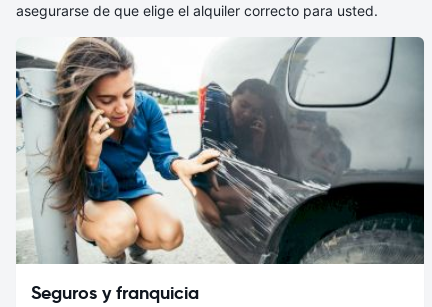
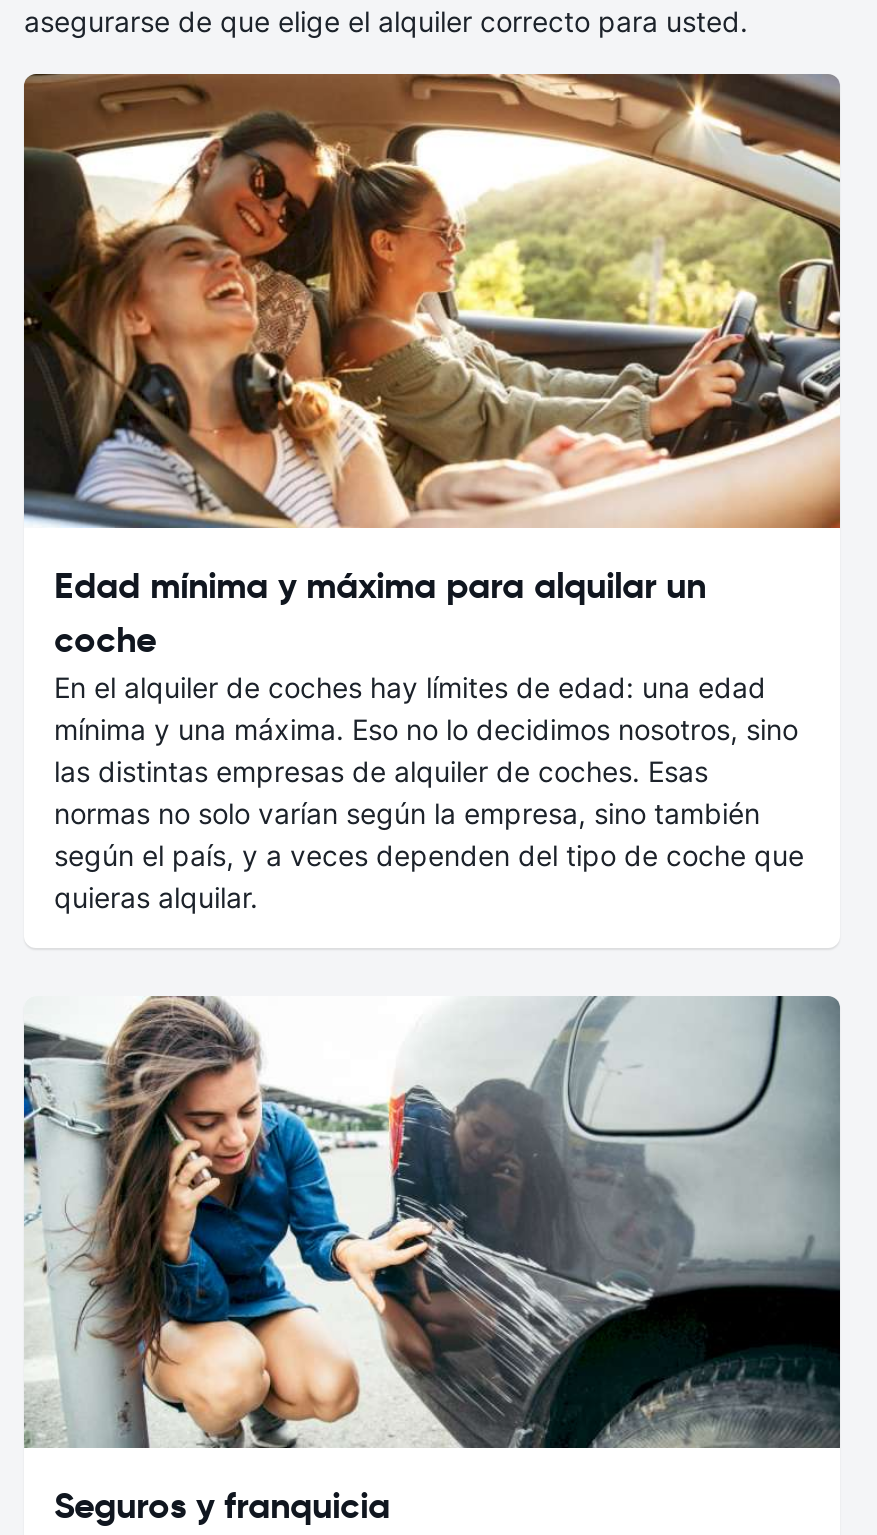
+ [image]
+ Edad mínima y máxima para alquilar un
+ coche
+ En el alquiler de coches hay límites de edad: una edad
+ mínima y una máxima. Eso no lo decidimos nosotros, sino
+ las distintas empresas de alquiler de coches. Esas
+ normas no solo varían según la empresa, sino también
+ según el país, y a veces dependen del tipo de coche que
+ quieras alquilar.
